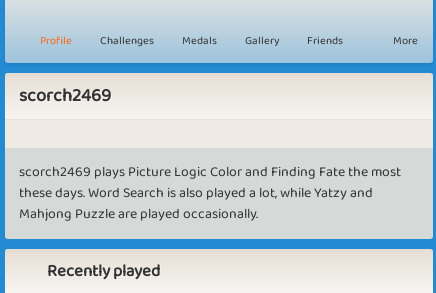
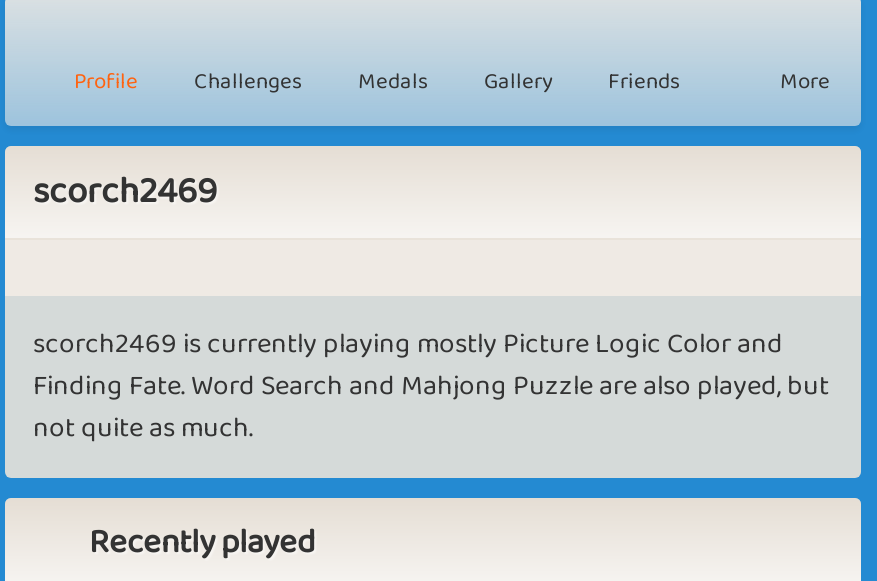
- scorch2469 plays Picture Logic Color and Finding Fate the most
- these days. Word Search is also played a lot, while Yatzy and
- Mahjong Puzzle are played occasionally.
+ scorch2469 is currently playing mostly Picture Logic Color and
+ Finding Fate. Word Search and Mahjong Puzzle are also played, but
+ not quite as much.
